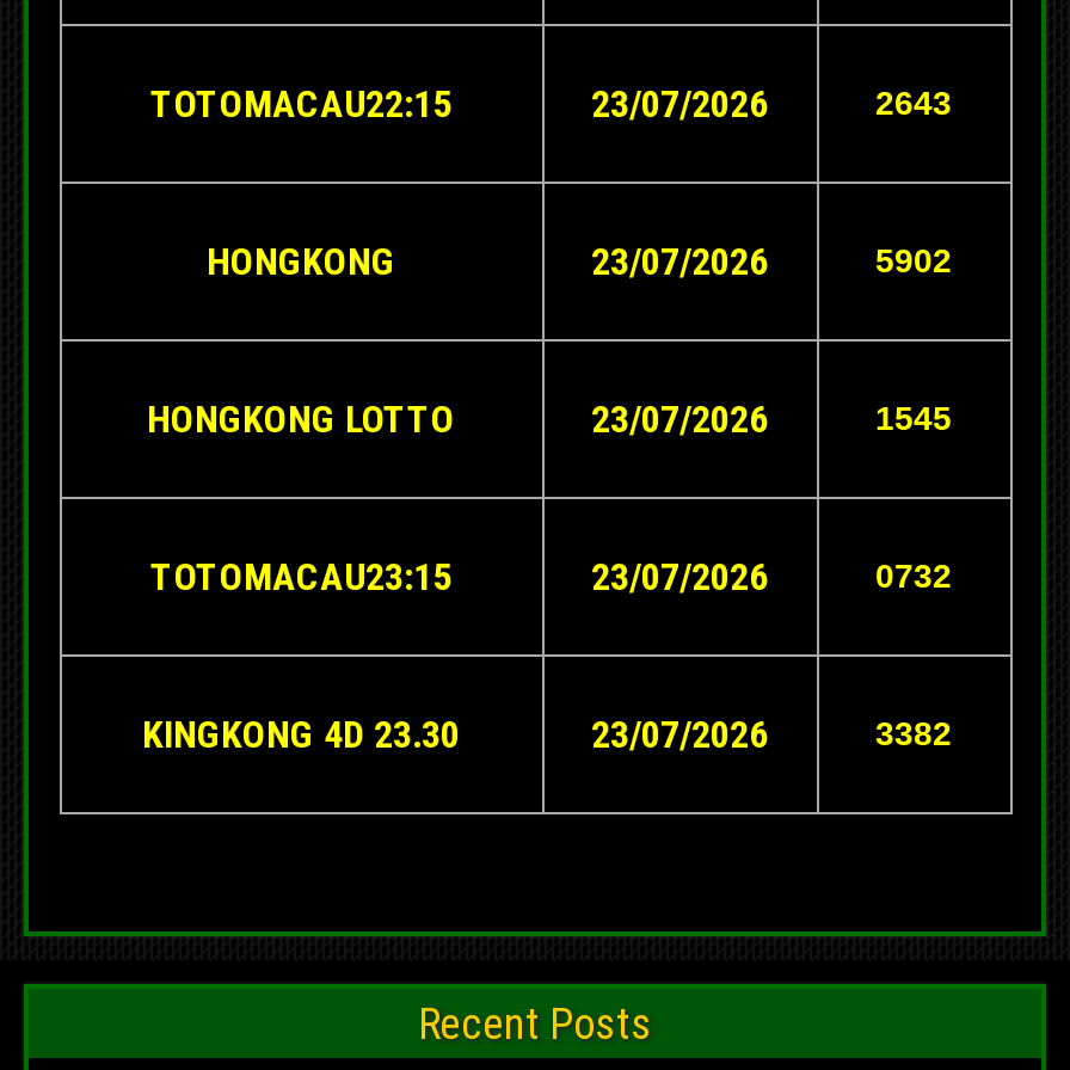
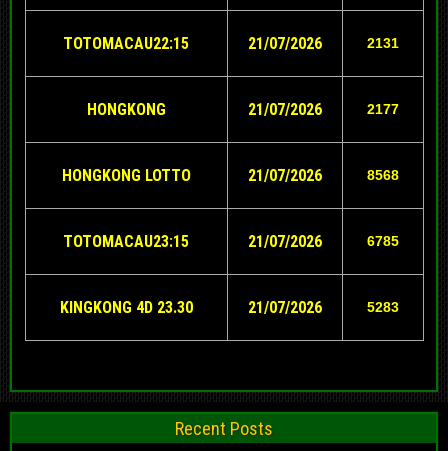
- 23/07/2026
+ 21/07/2026

- 2643
+ 2131

- 23/07/2026
+ 21/07/2026

- 5902
+ 2177

- 23/07/2026
+ 21/07/2026

- 1545
+ 8568

- 23/07/2026
+ 21/07/2026

- 0732
+ 6785

- 23/07/2026
+ 21/07/2026

- 3382
+ 5283
